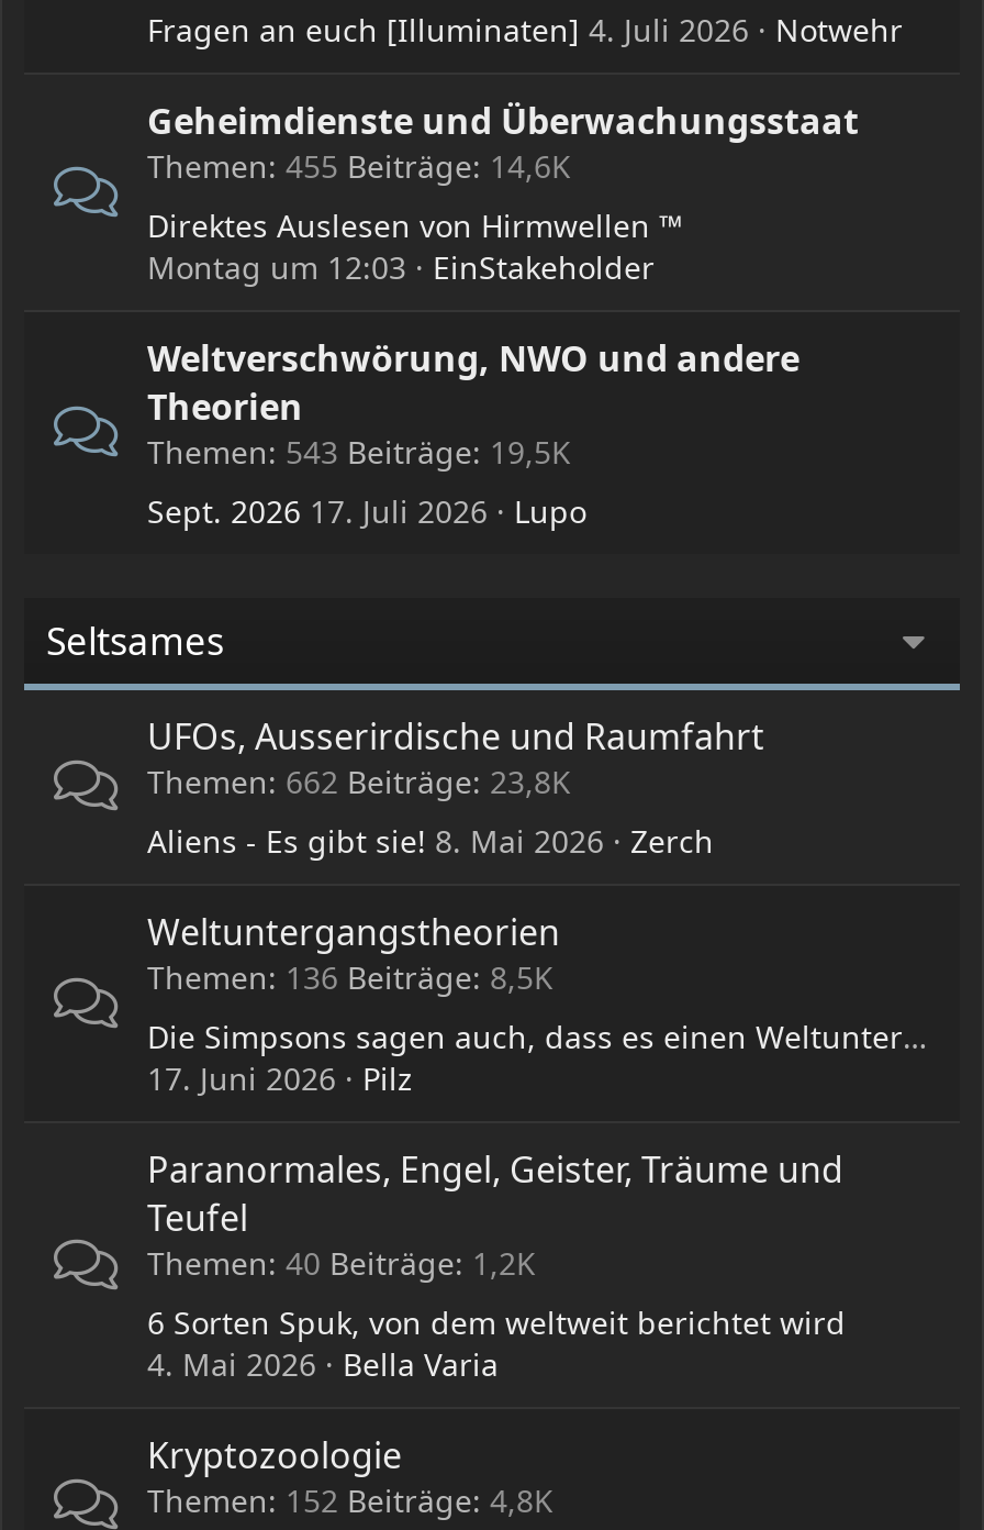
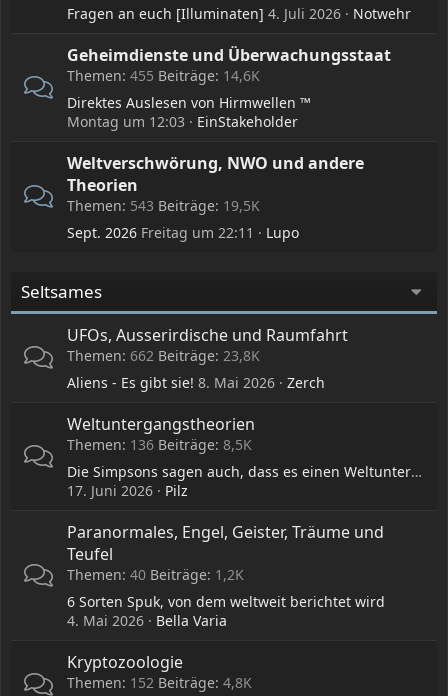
- Sept. 2026 17. Juli 2026
+ Sept. 2026 Freitag um 22:11
